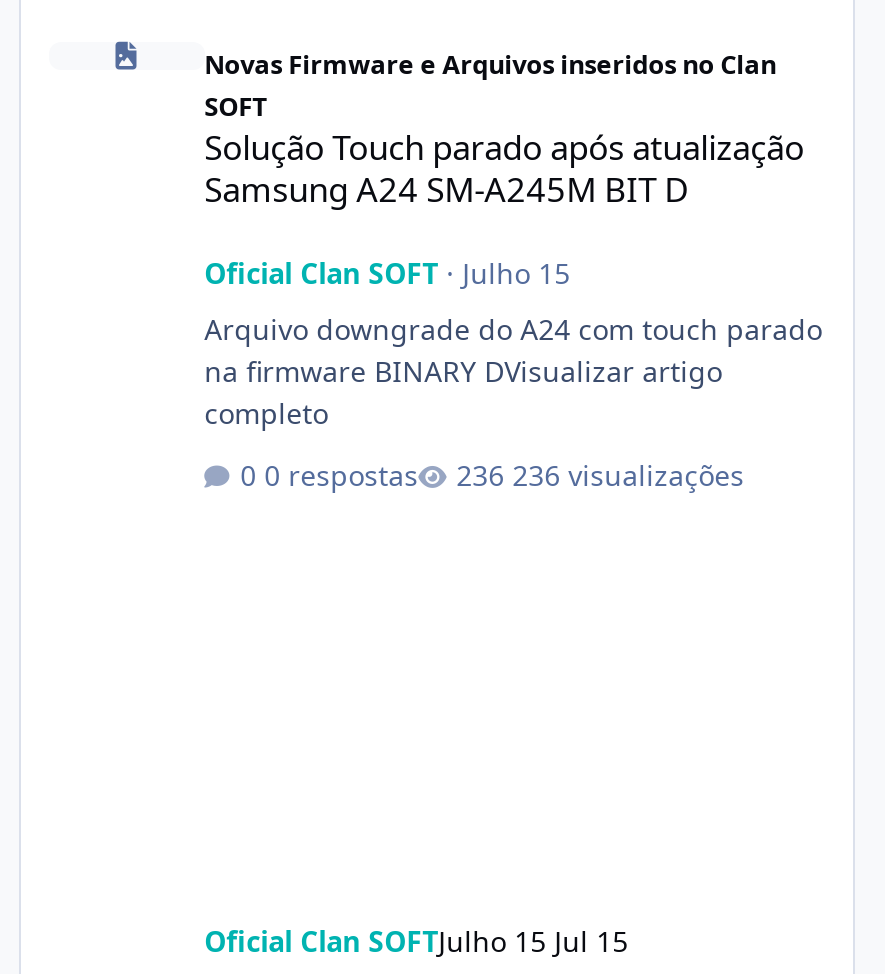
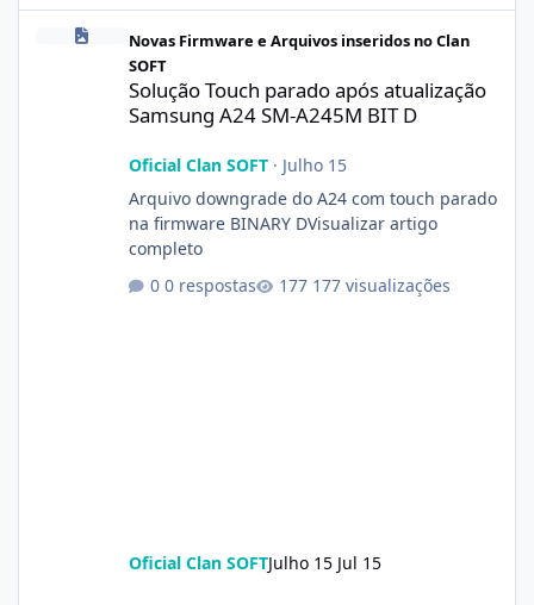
- 236 visualizações
+ 177 visualizações
